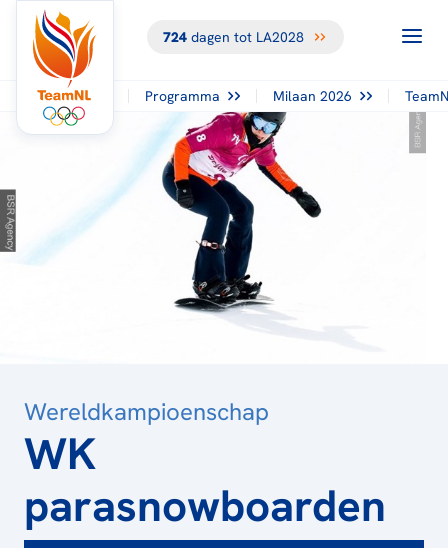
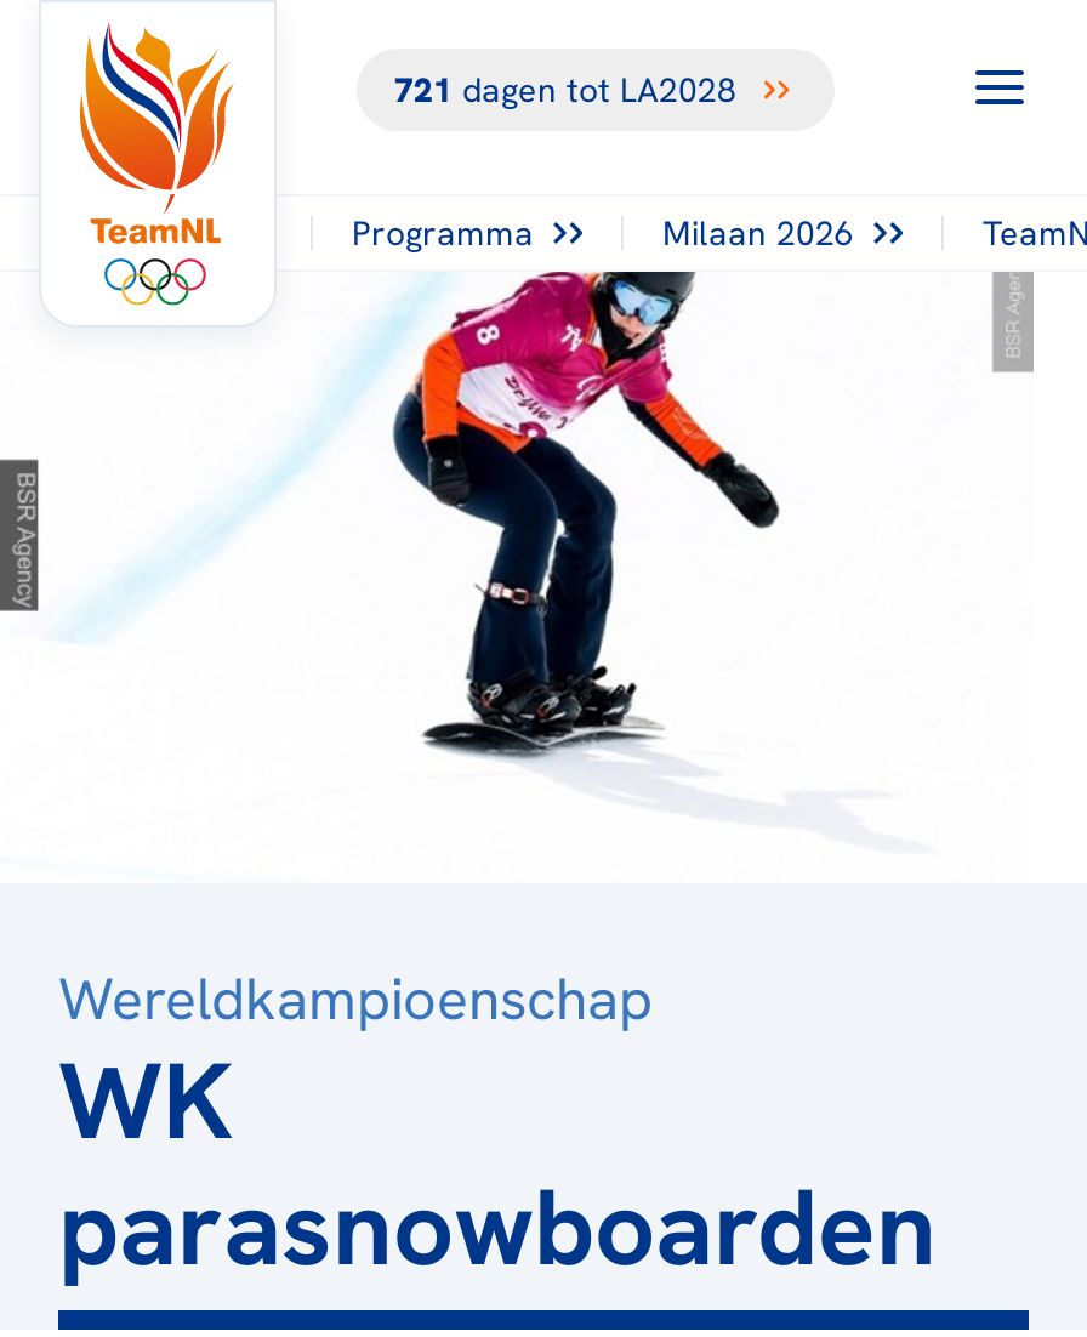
- 724 dagen tot LA2028
+ 721 dagen tot LA2028
